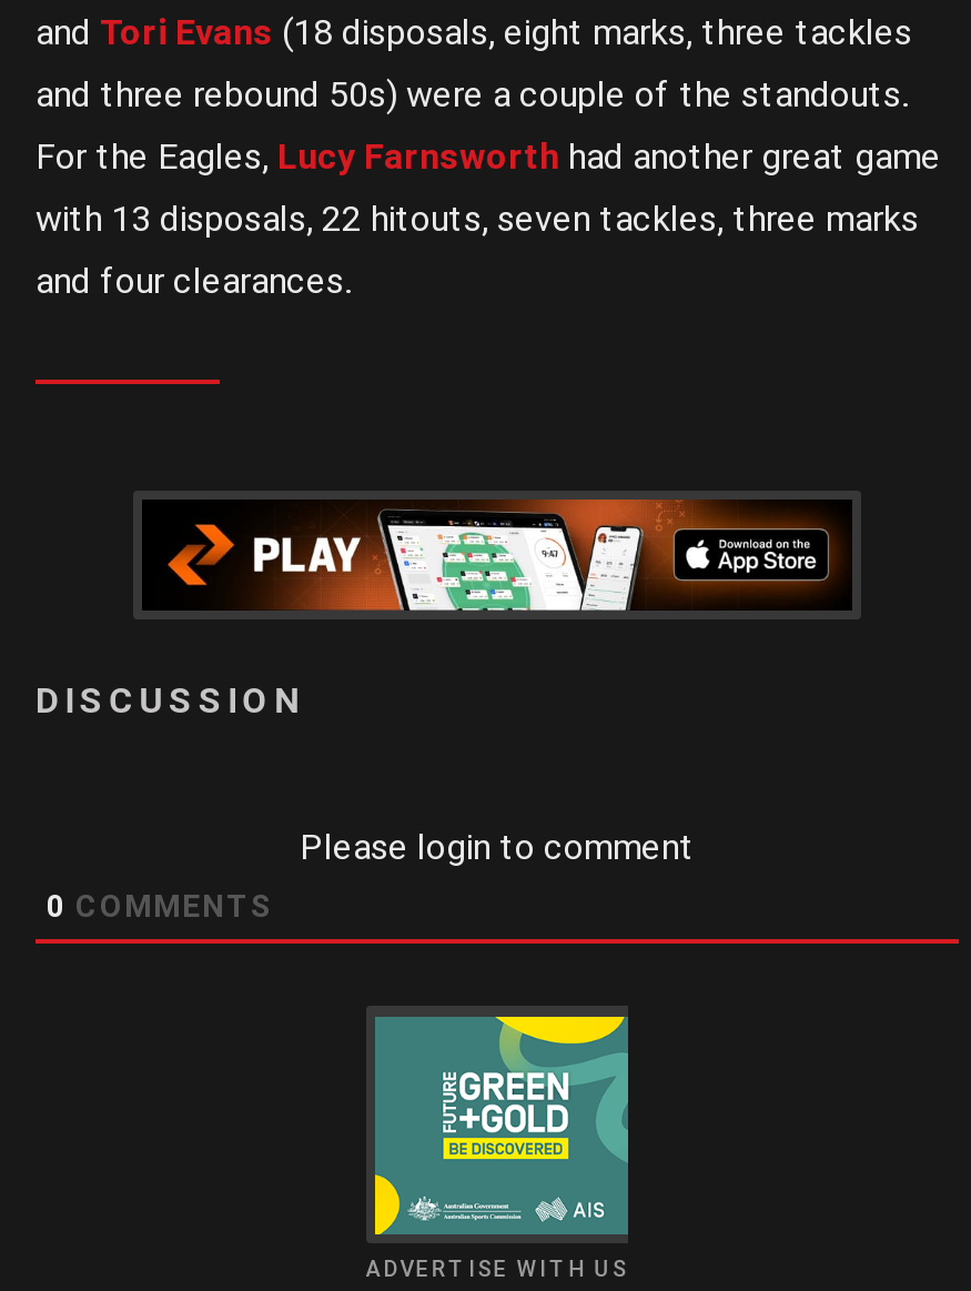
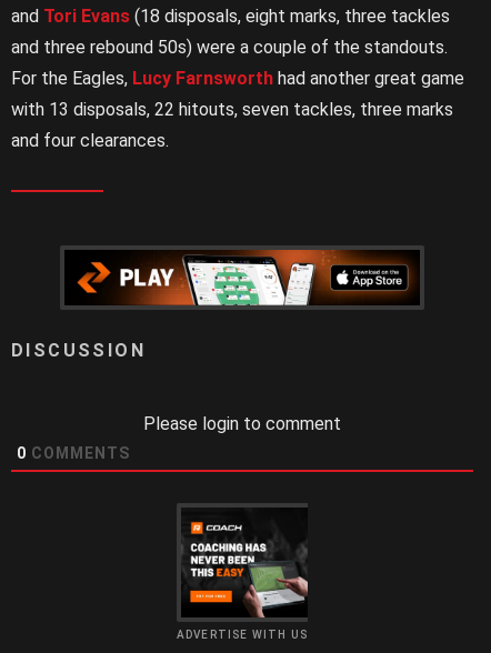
- [image]
+ [image]
